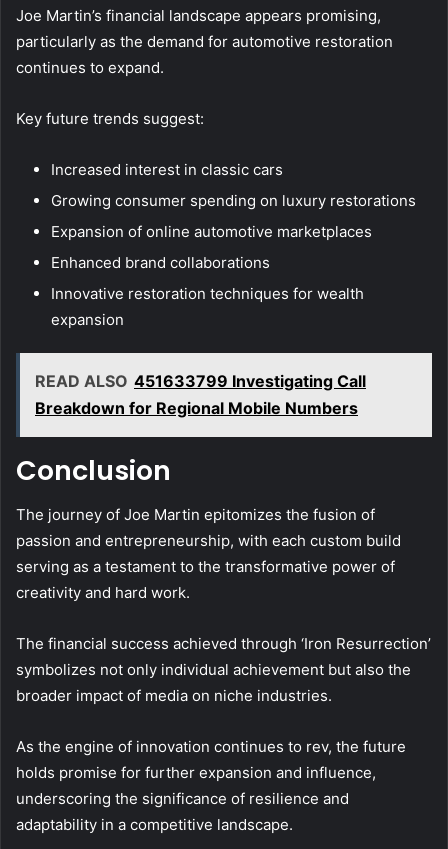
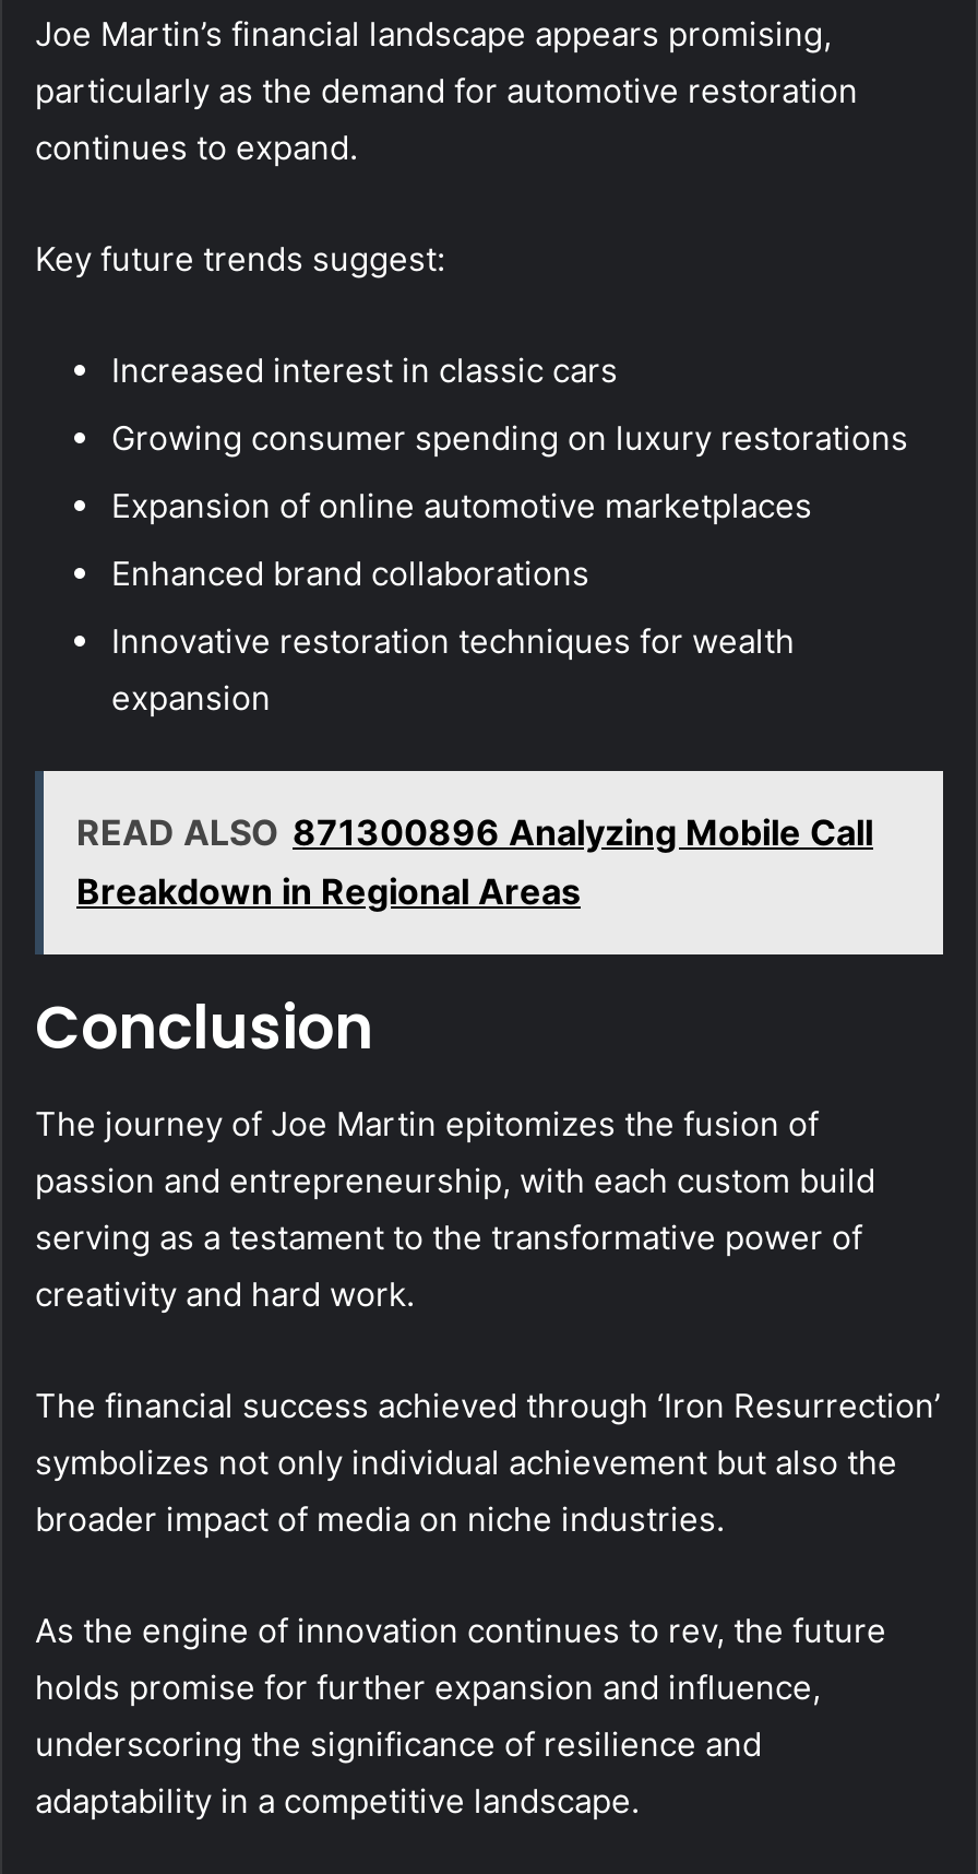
- READ ALSO 451633799 Investigating Call
- Breakdown for Regional Mobile Numbers
+ READ ALSO 871300896 Analyzing Mobile Call
+ Breakdown in Regional Areas
